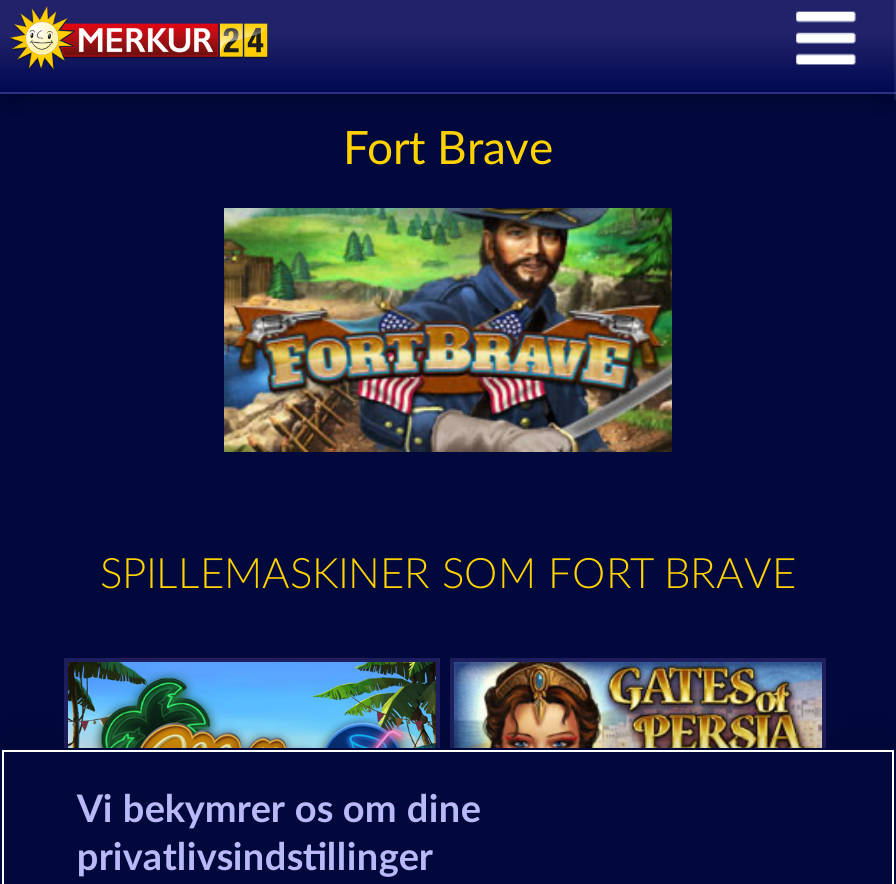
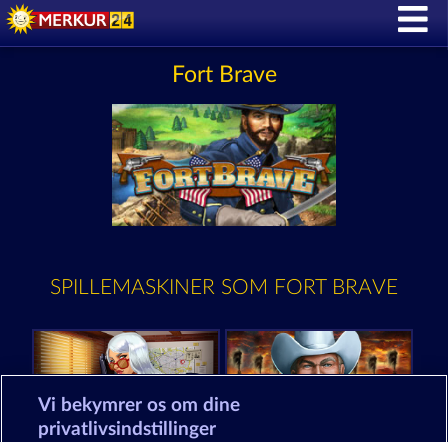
- [image]
+ [image]

- [image]
+ [image]
